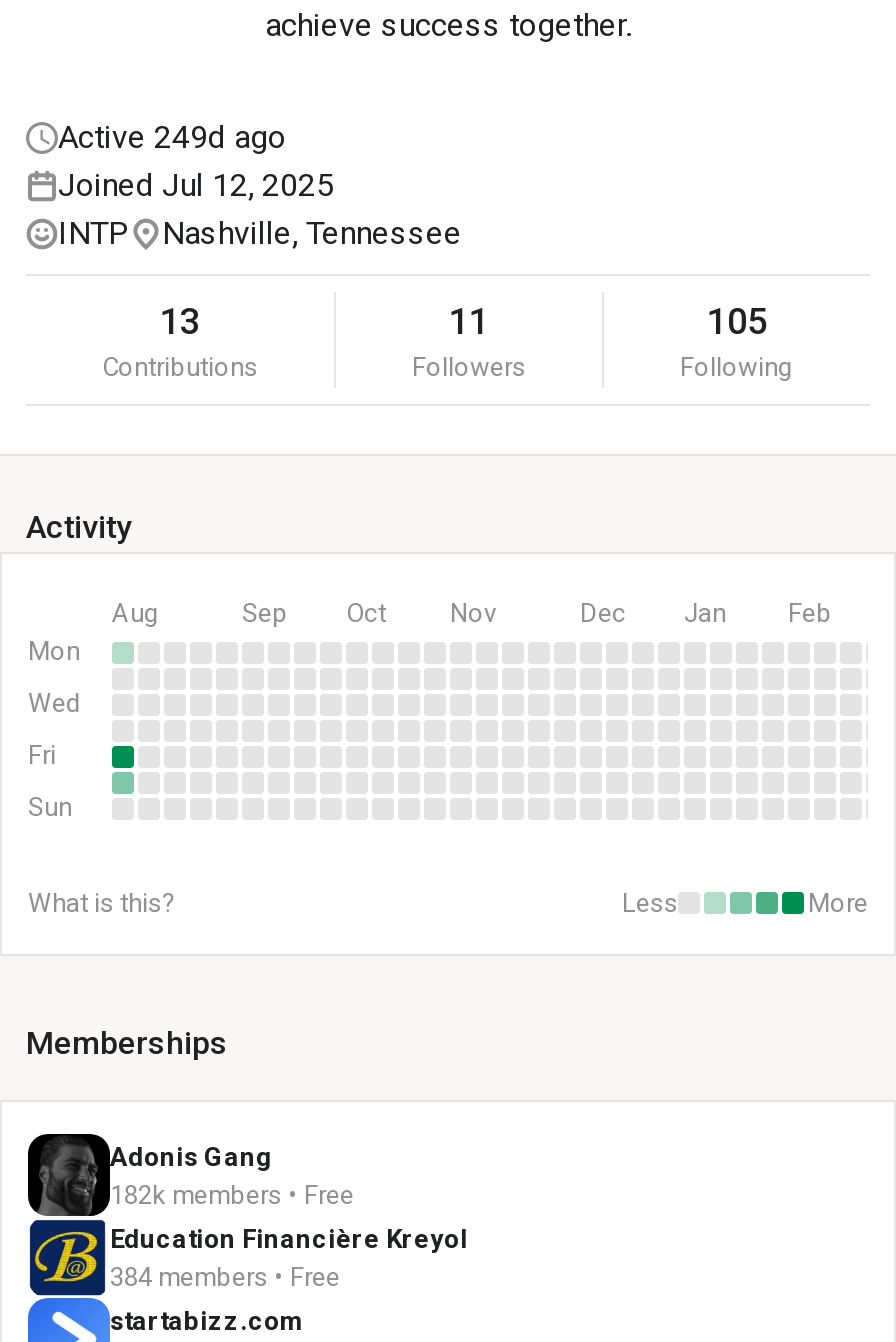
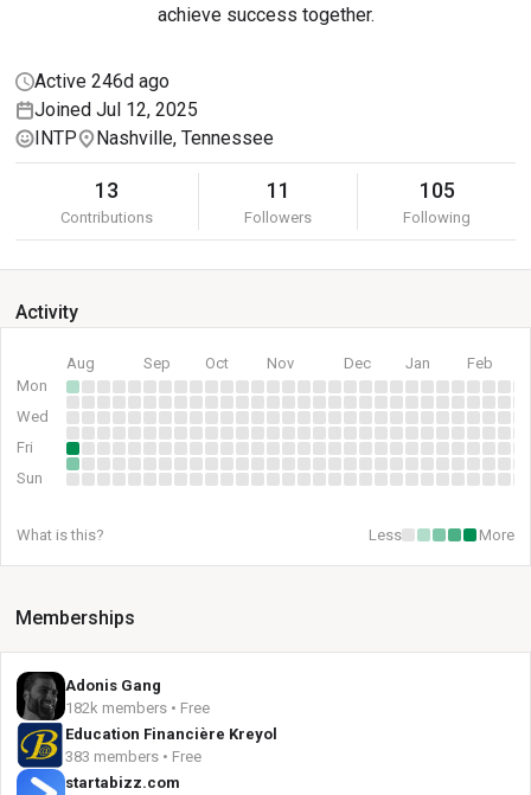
- Active 249d ago
+ Active 246d ago

- 384 members • Free
+ 383 members • Free
